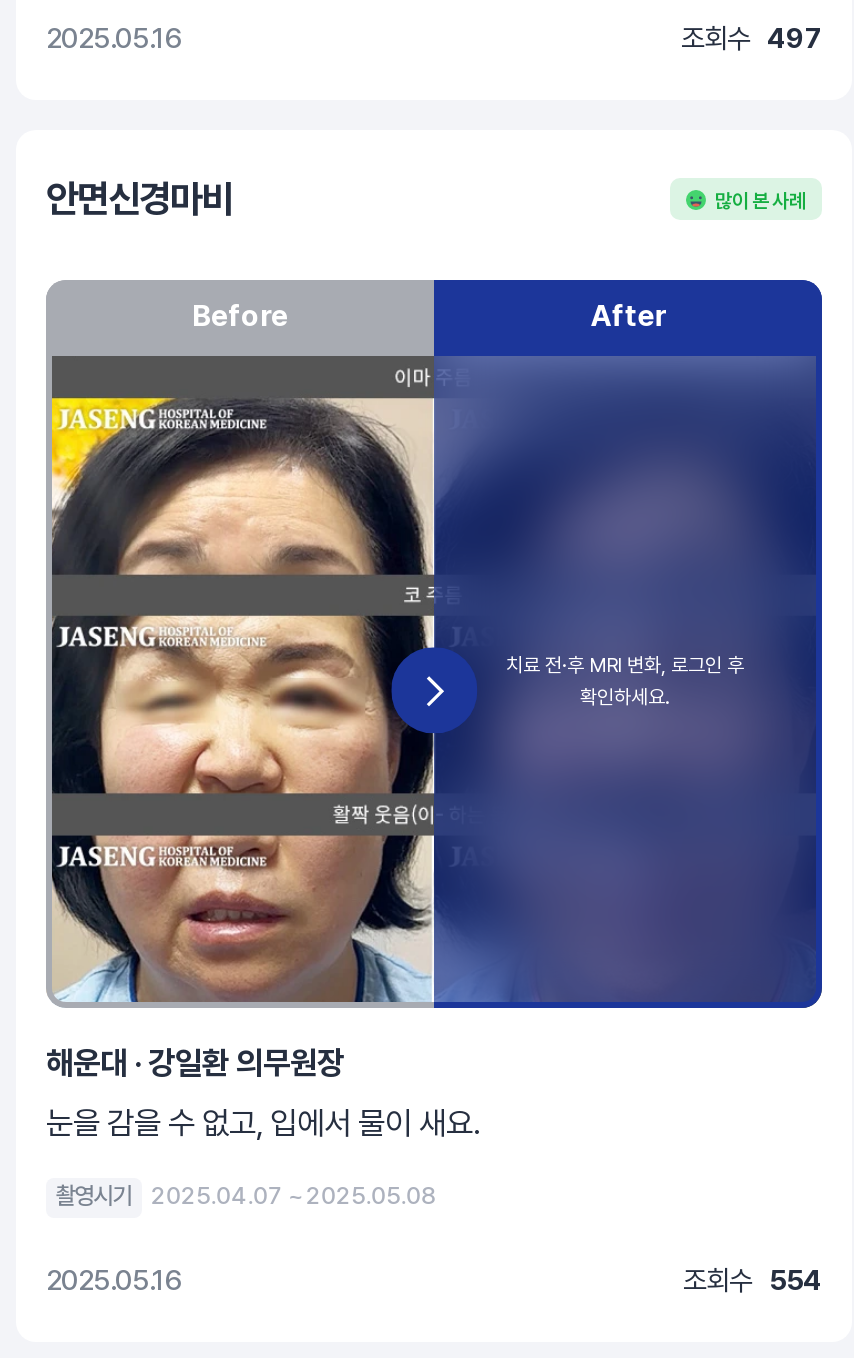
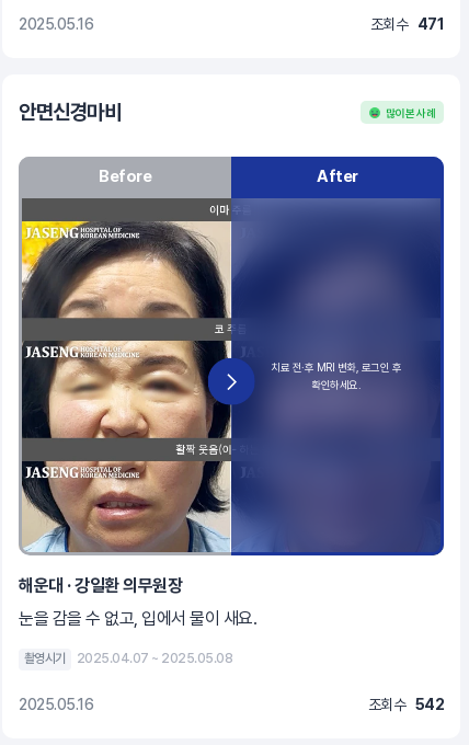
- 조회수 497
+ 조회수 471

- 조회수 554
+ 조회수 542
